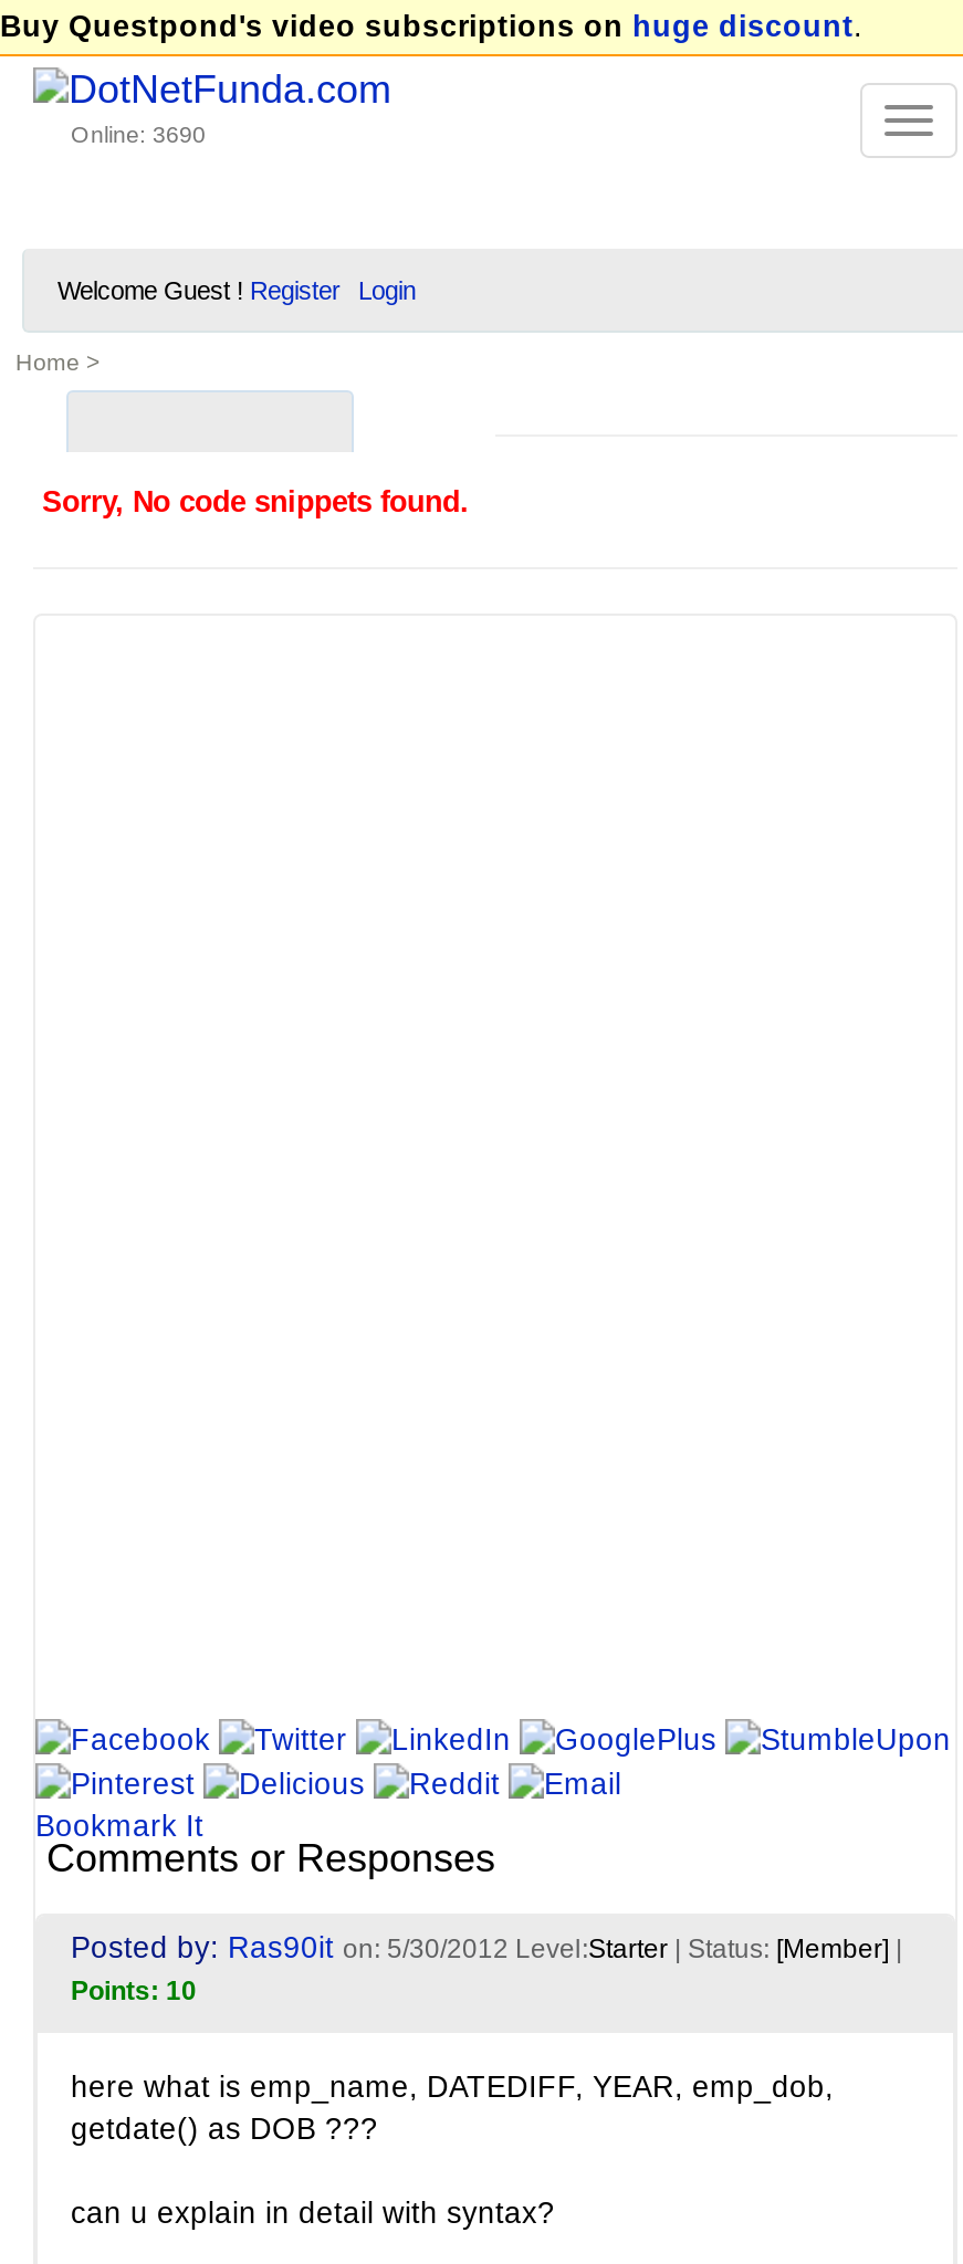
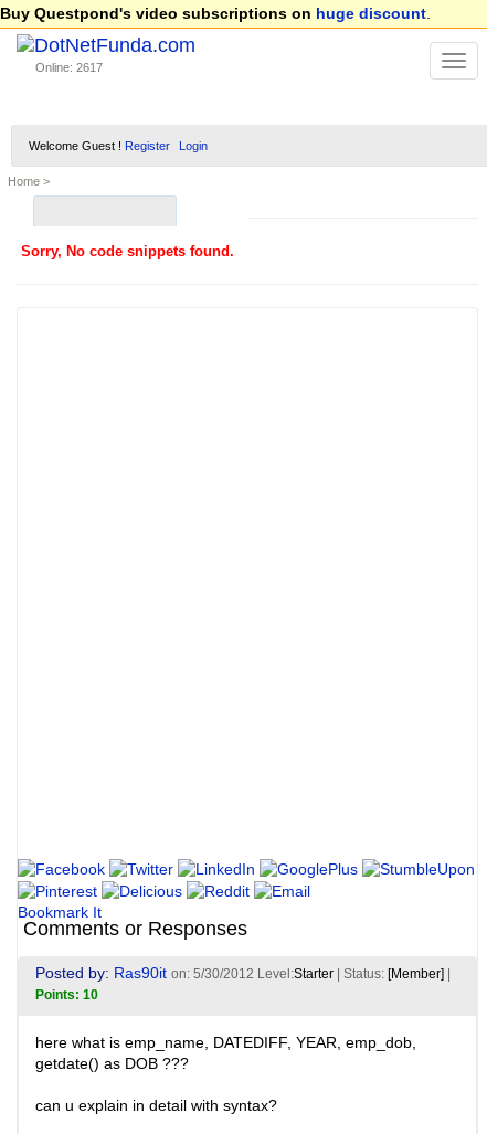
- Online: 3690
+ Online: 2617
